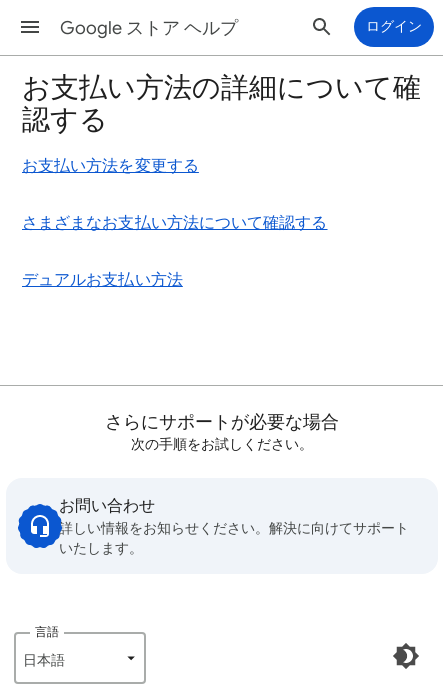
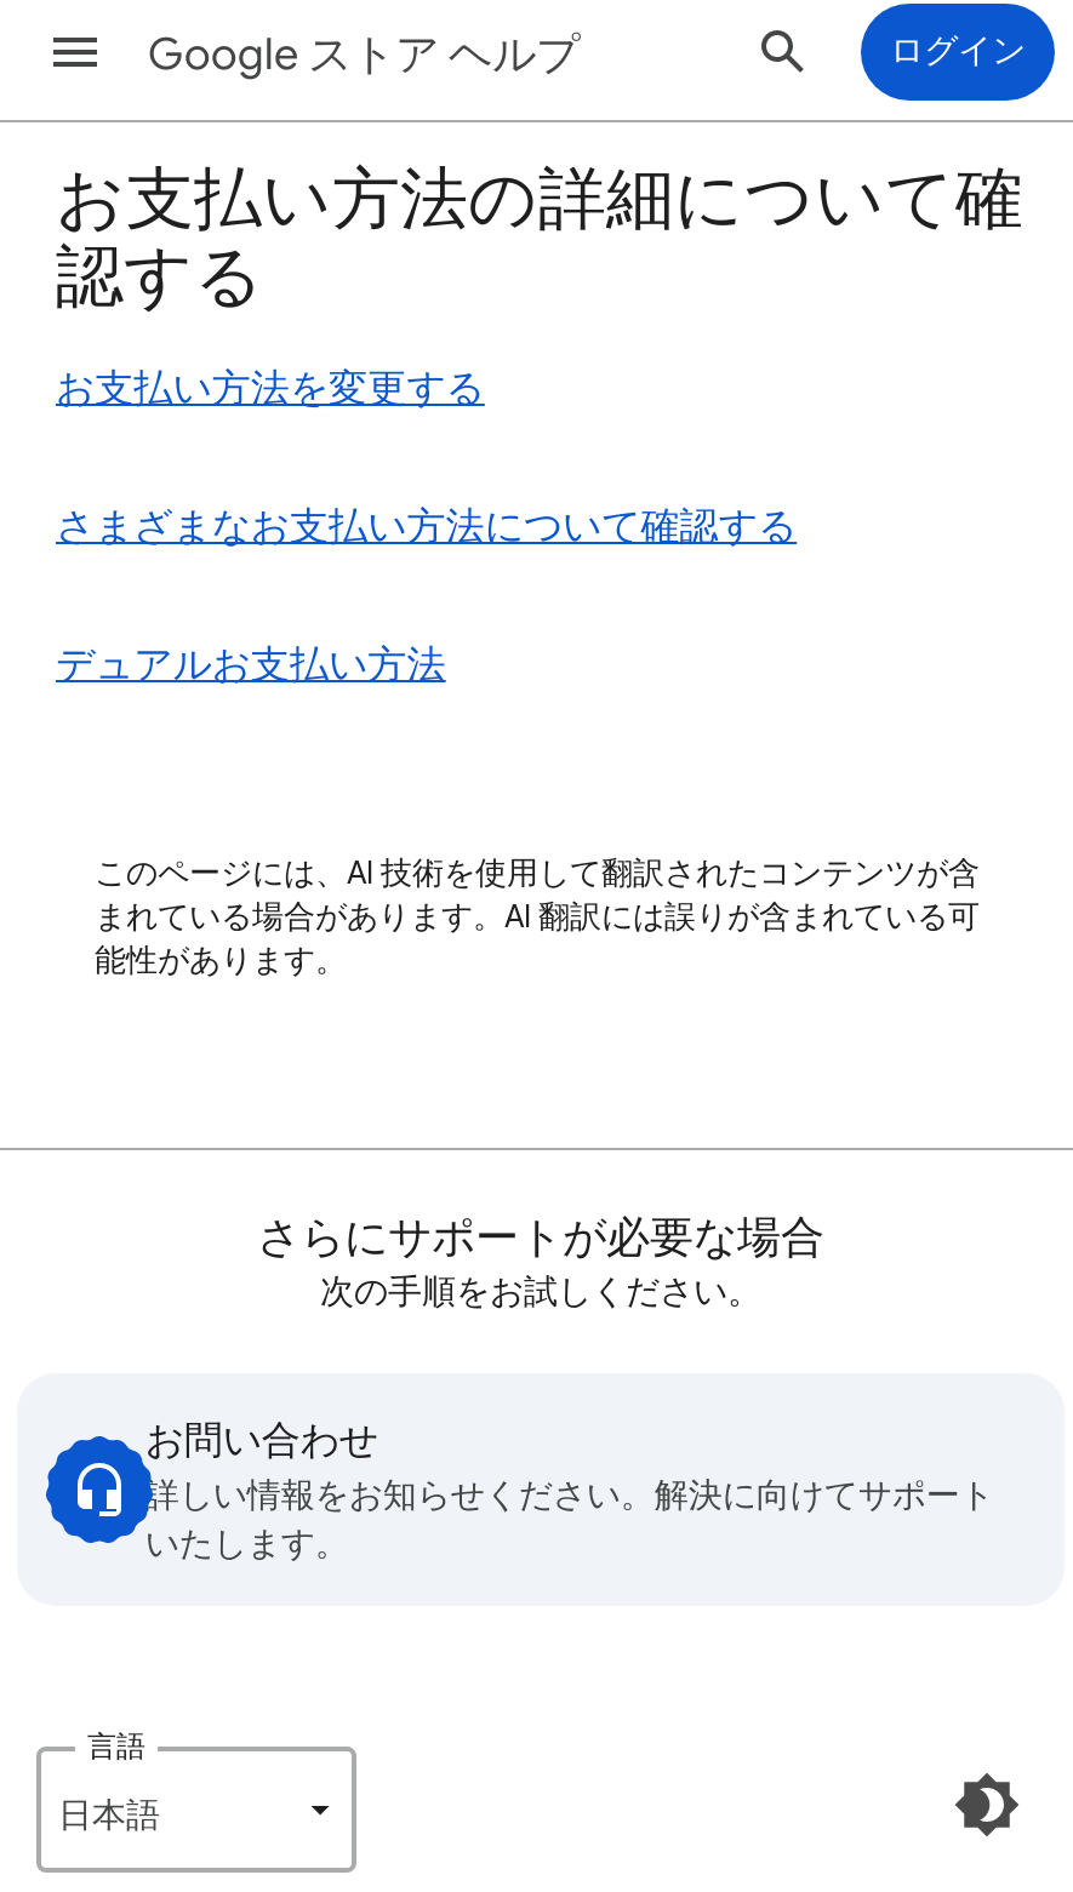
+ このページには、AI 技術を使用して翻訳されたコンテンツが含
+ まれている場合があります。AI 翻訳には誤りが含まれている可
+ 能性があります。
